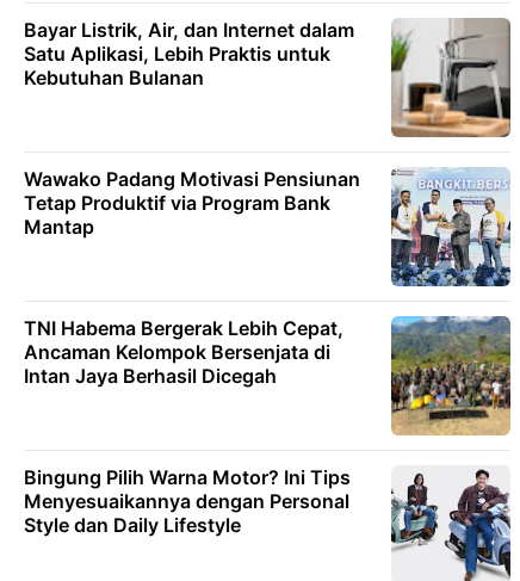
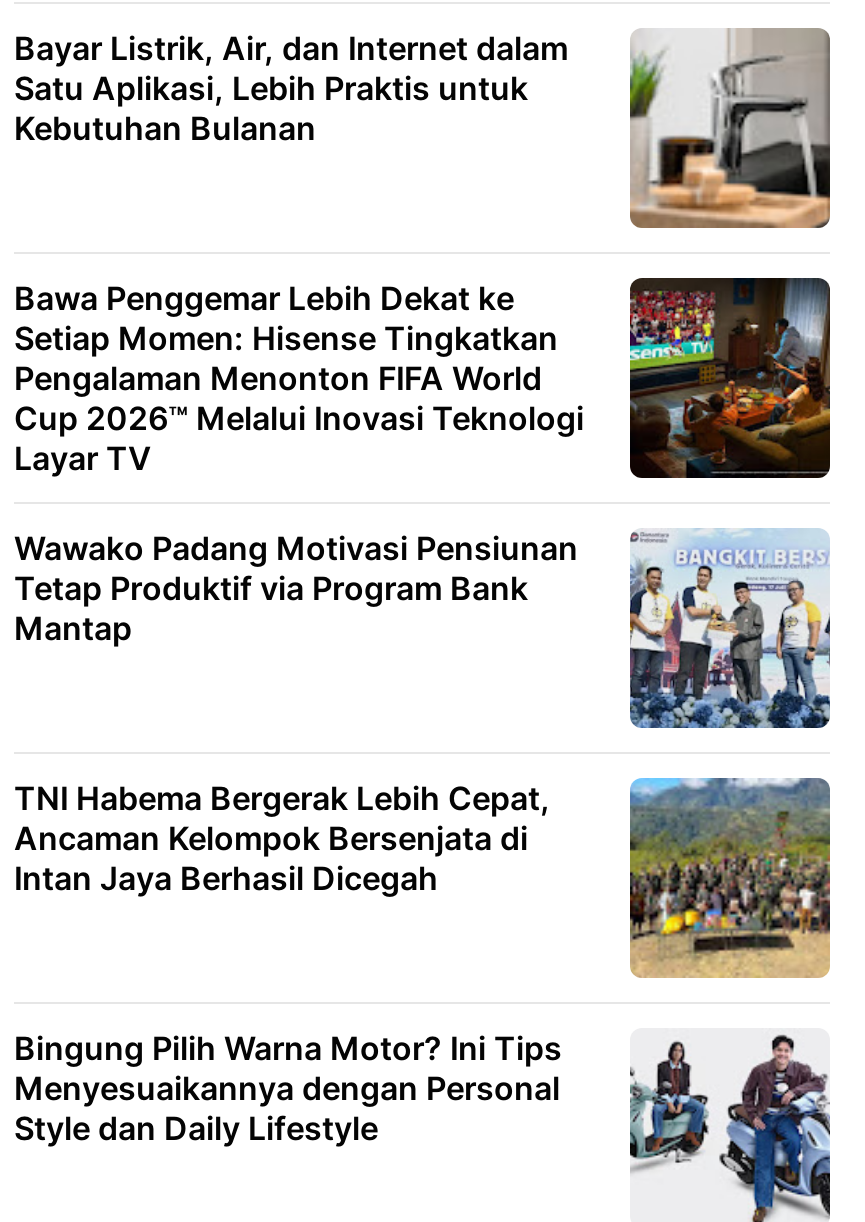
+ [image]
+ Bawa Penggemar Lebih Dekat ke
+ Setiap Momen: Hisense Tingkatkan
+ Pengalaman Menonton FIFA World
+ Cup 2026™ Melalui Inovasi Teknologi
+ Layar TV
